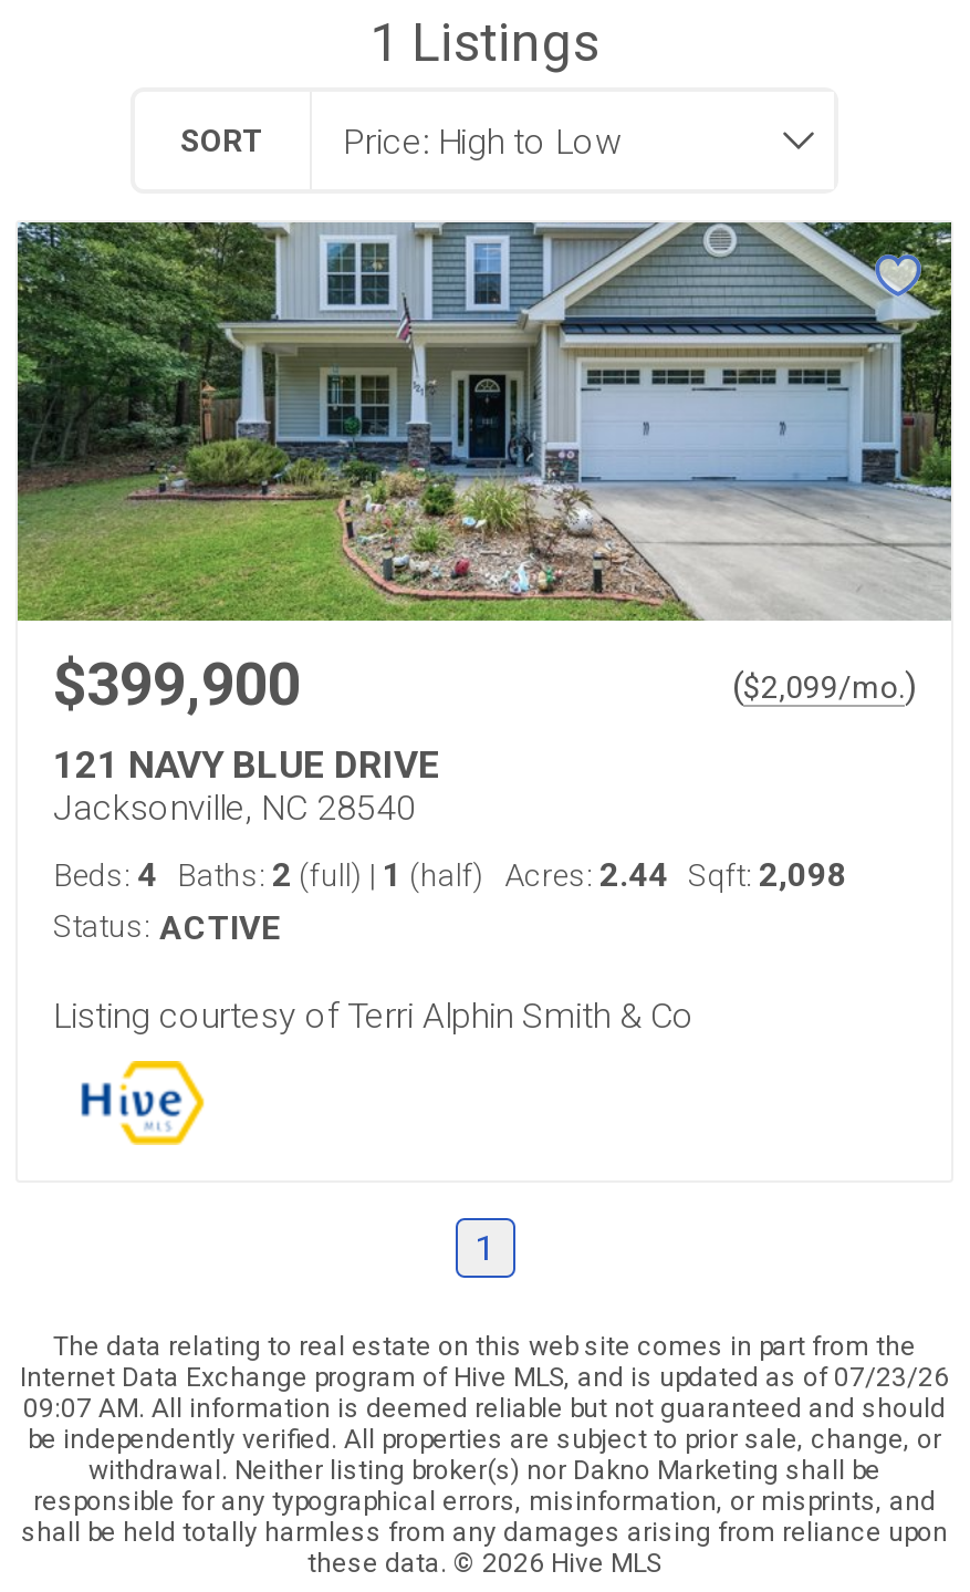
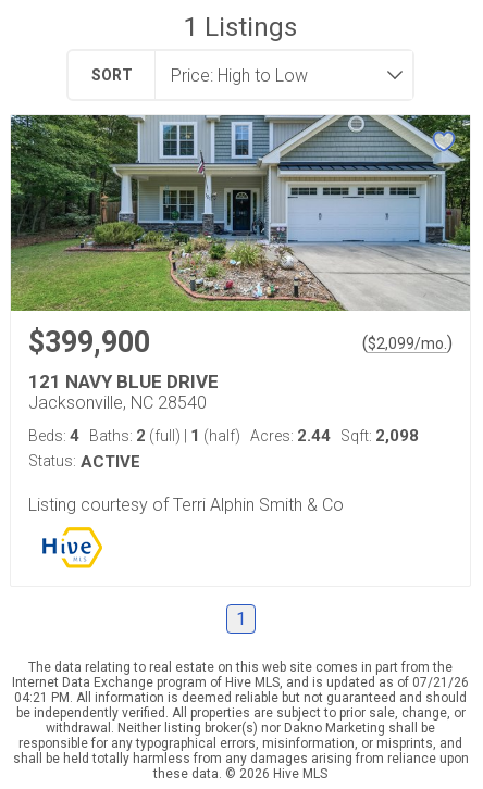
- Internet Data Exchange program of Hive MLS, and is updated as of 07/23/26
+ Internet Data Exchange program of Hive MLS, and is updated as of 07/21/26

- 09:07 AM. All information is deemed reliable but not guaranteed and should
+ 04:21 PM. All information is deemed reliable but not guaranteed and should
